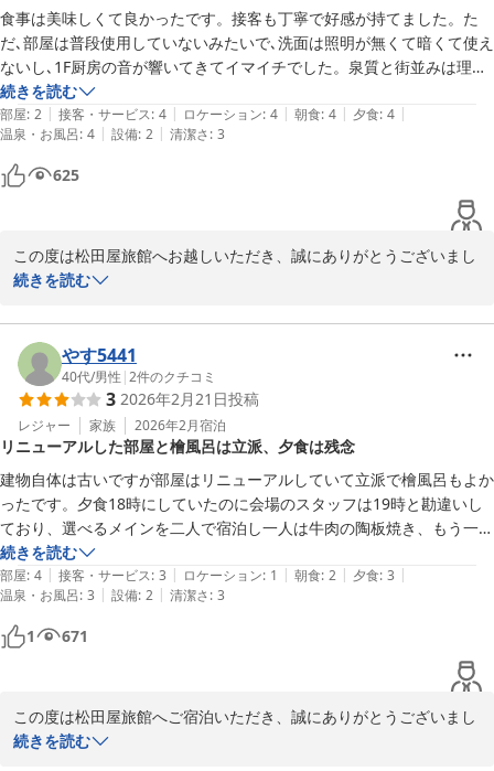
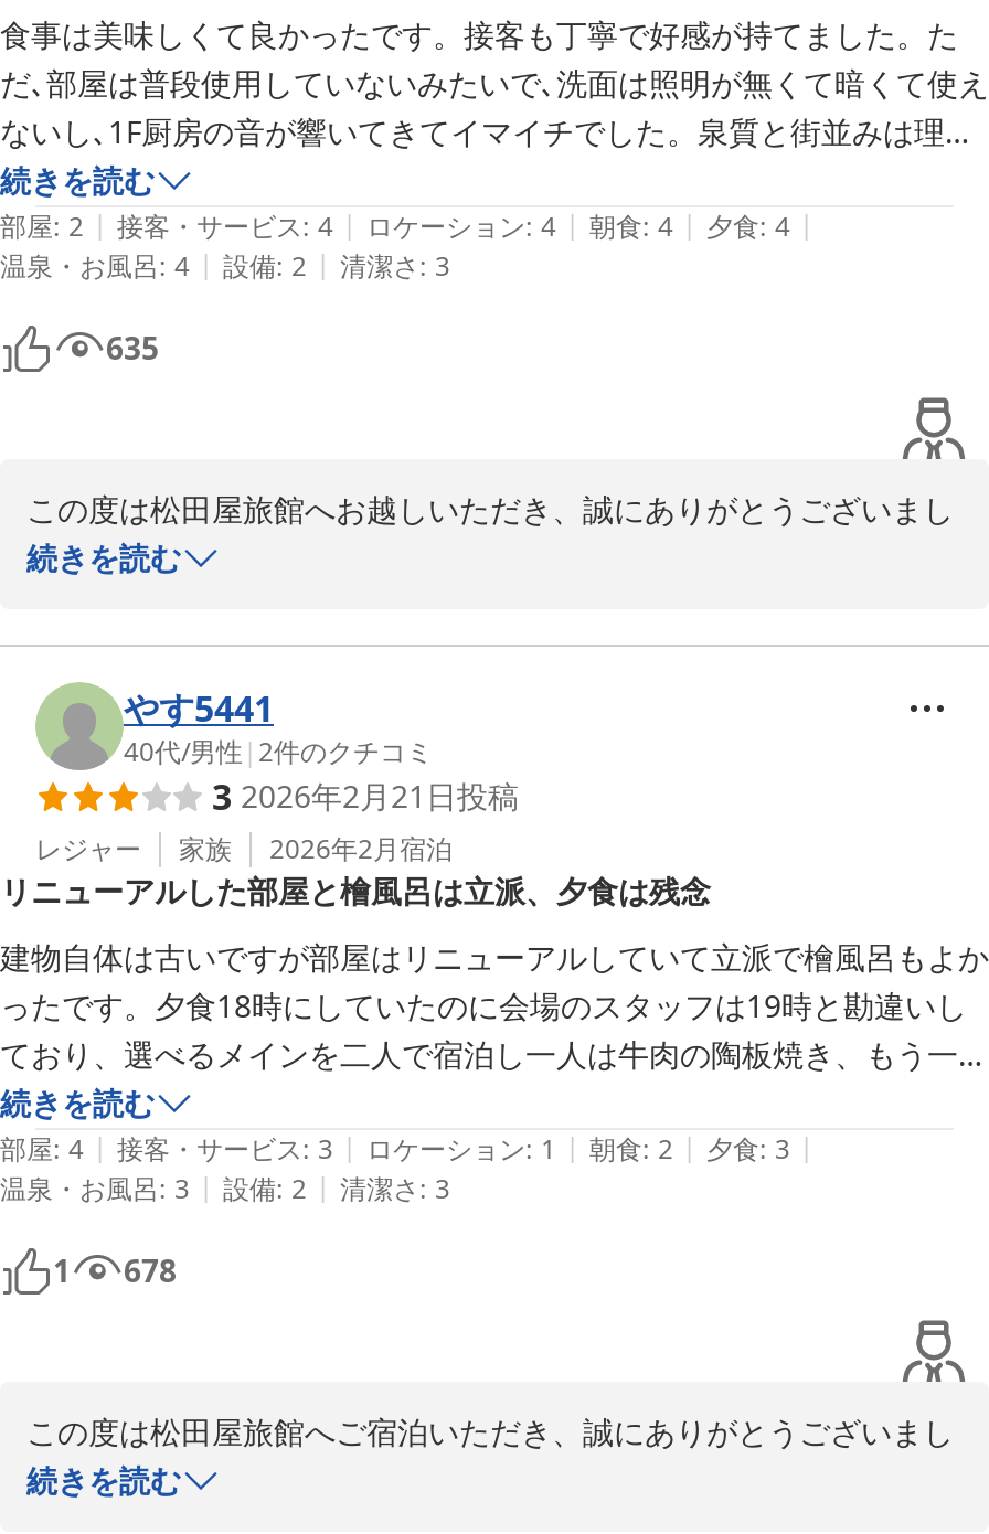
- 625
+ 635

- 1 671
+ 1 678
